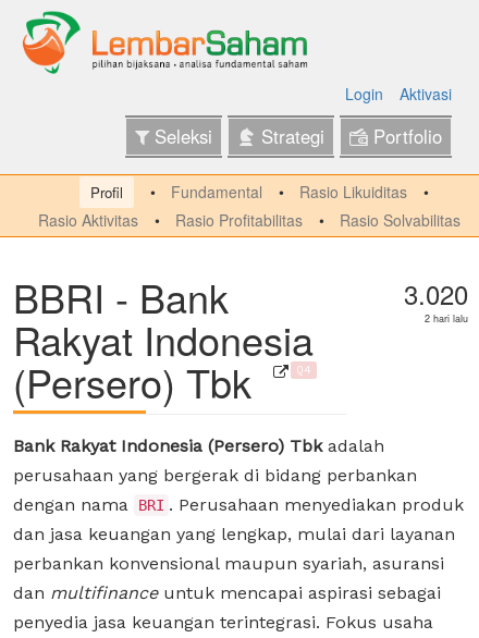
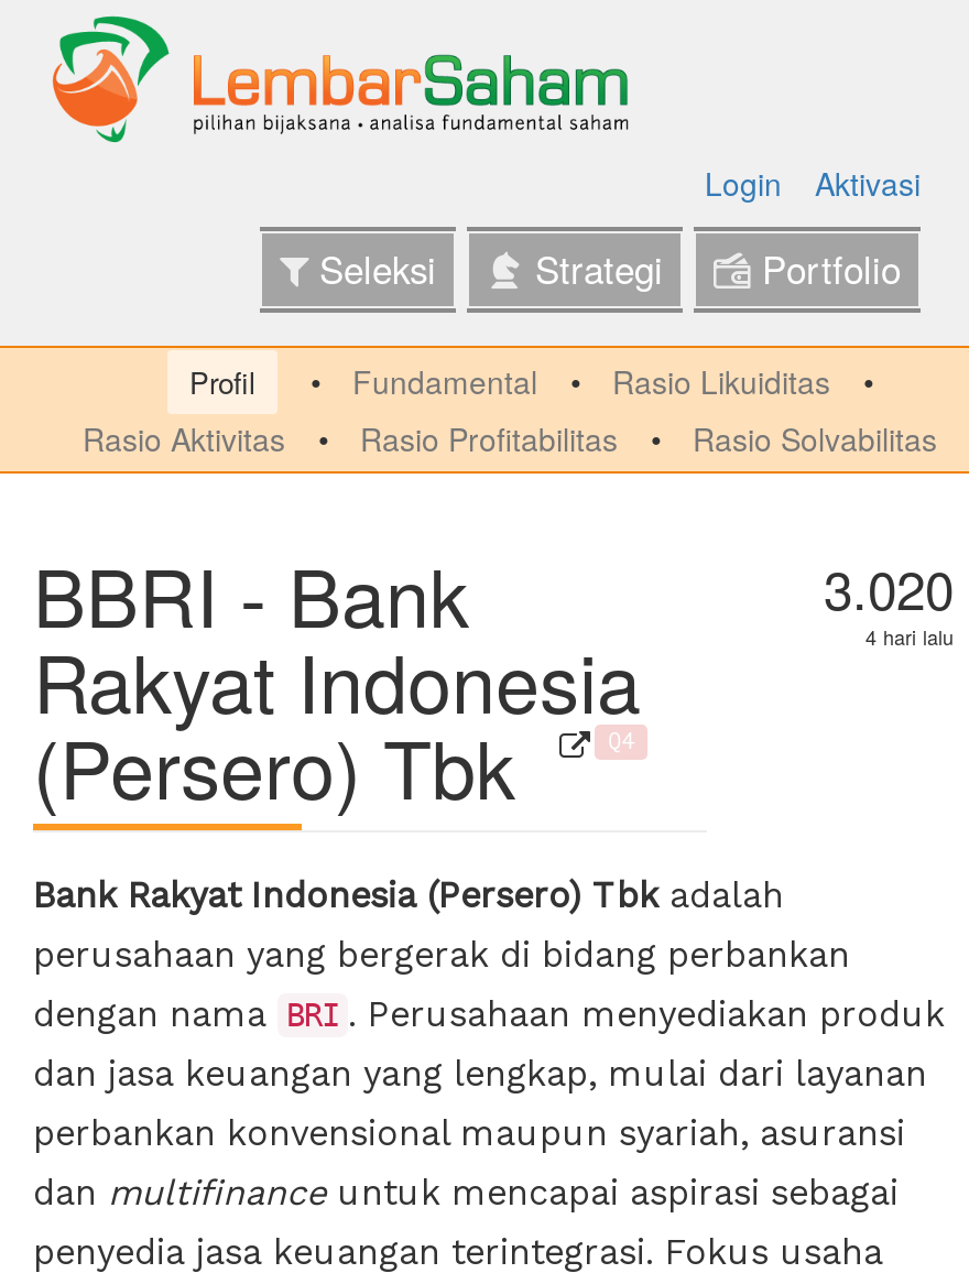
- 2 hari lalu
+ 4 hari lalu
